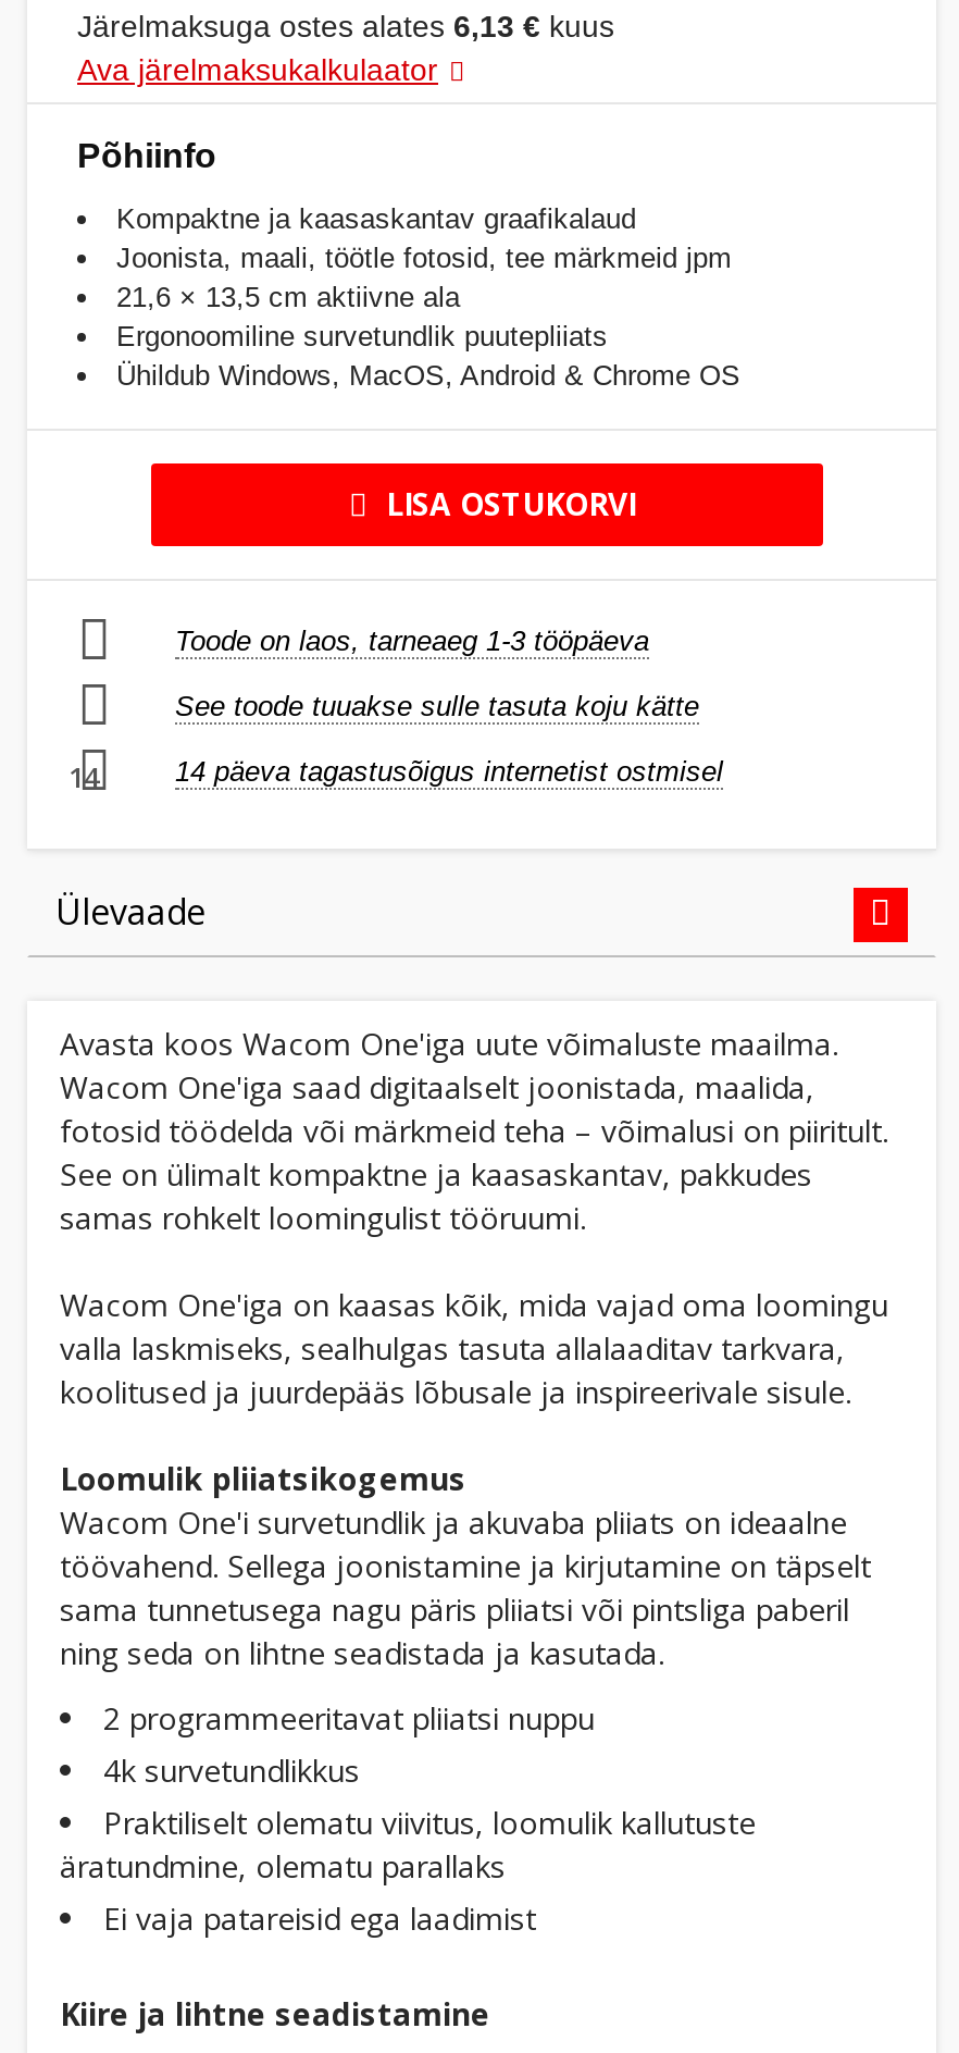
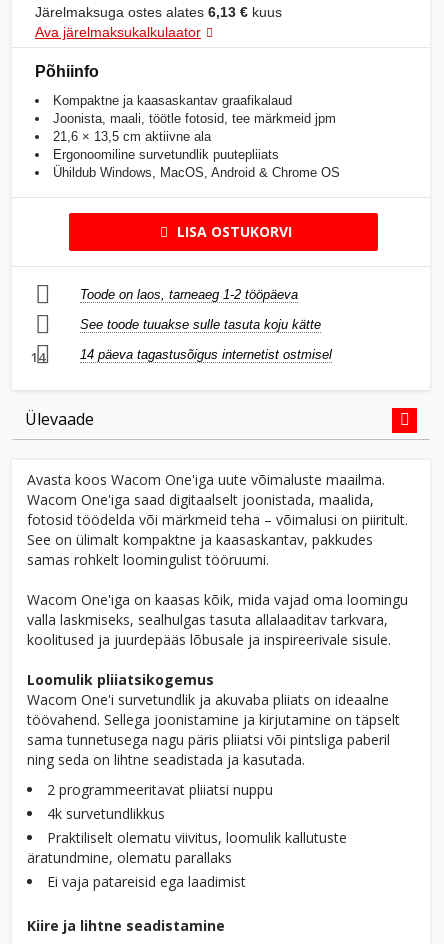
- Toode on laos, tarneaeg 1-3 tööpäeva
+ Toode on laos, tarneaeg 1-2 tööpäeva
